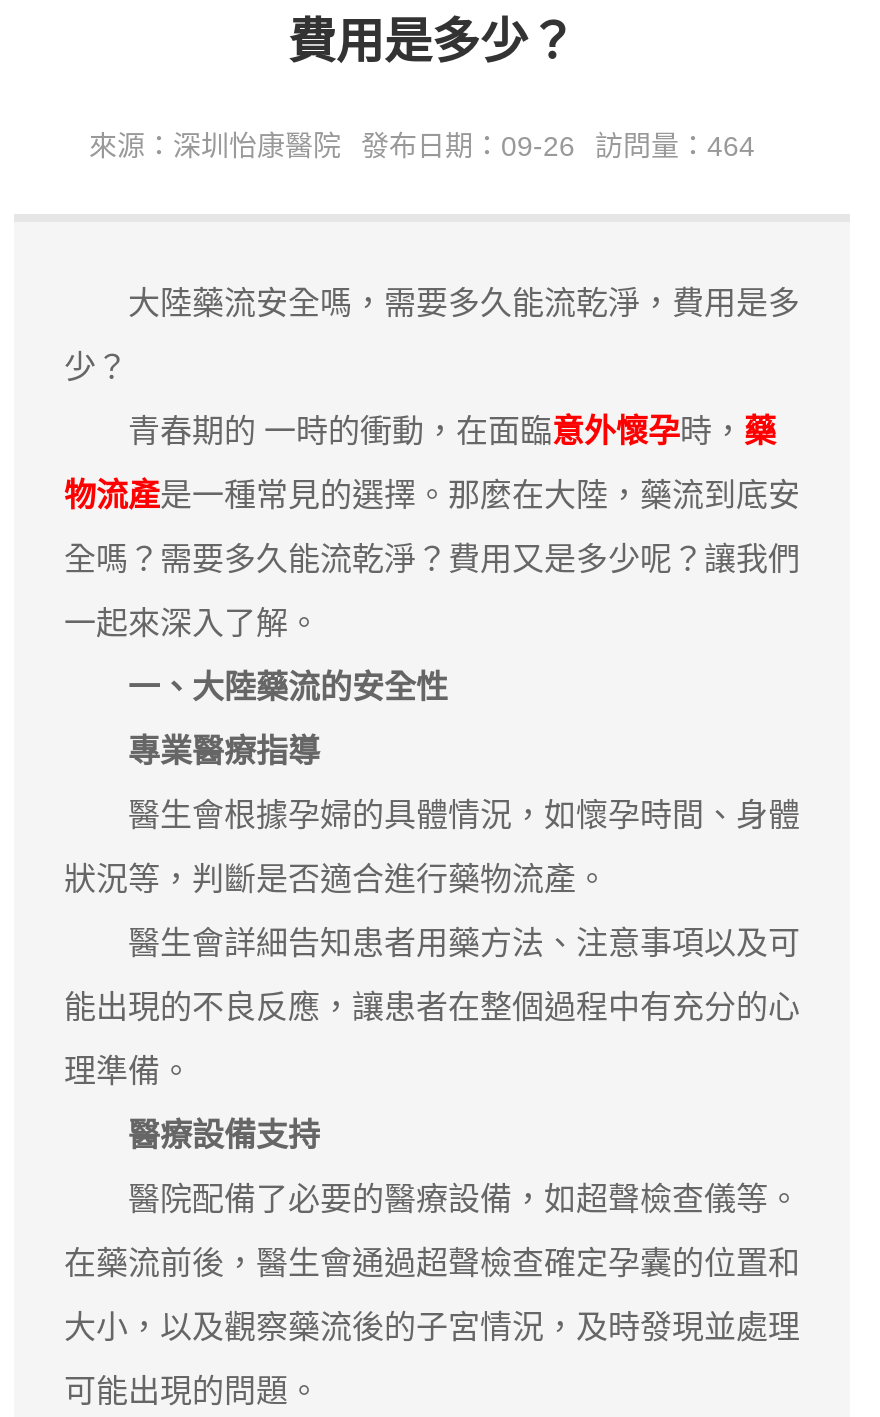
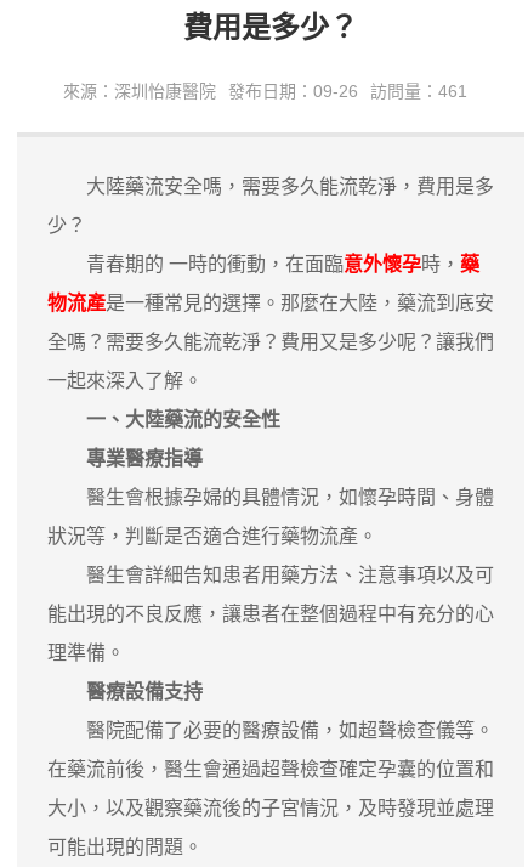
- 來源：深圳怡康醫院 發布日期：09-26 訪問量：464
+ 來源：深圳怡康醫院 發布日期：09-26 訪問量：461
